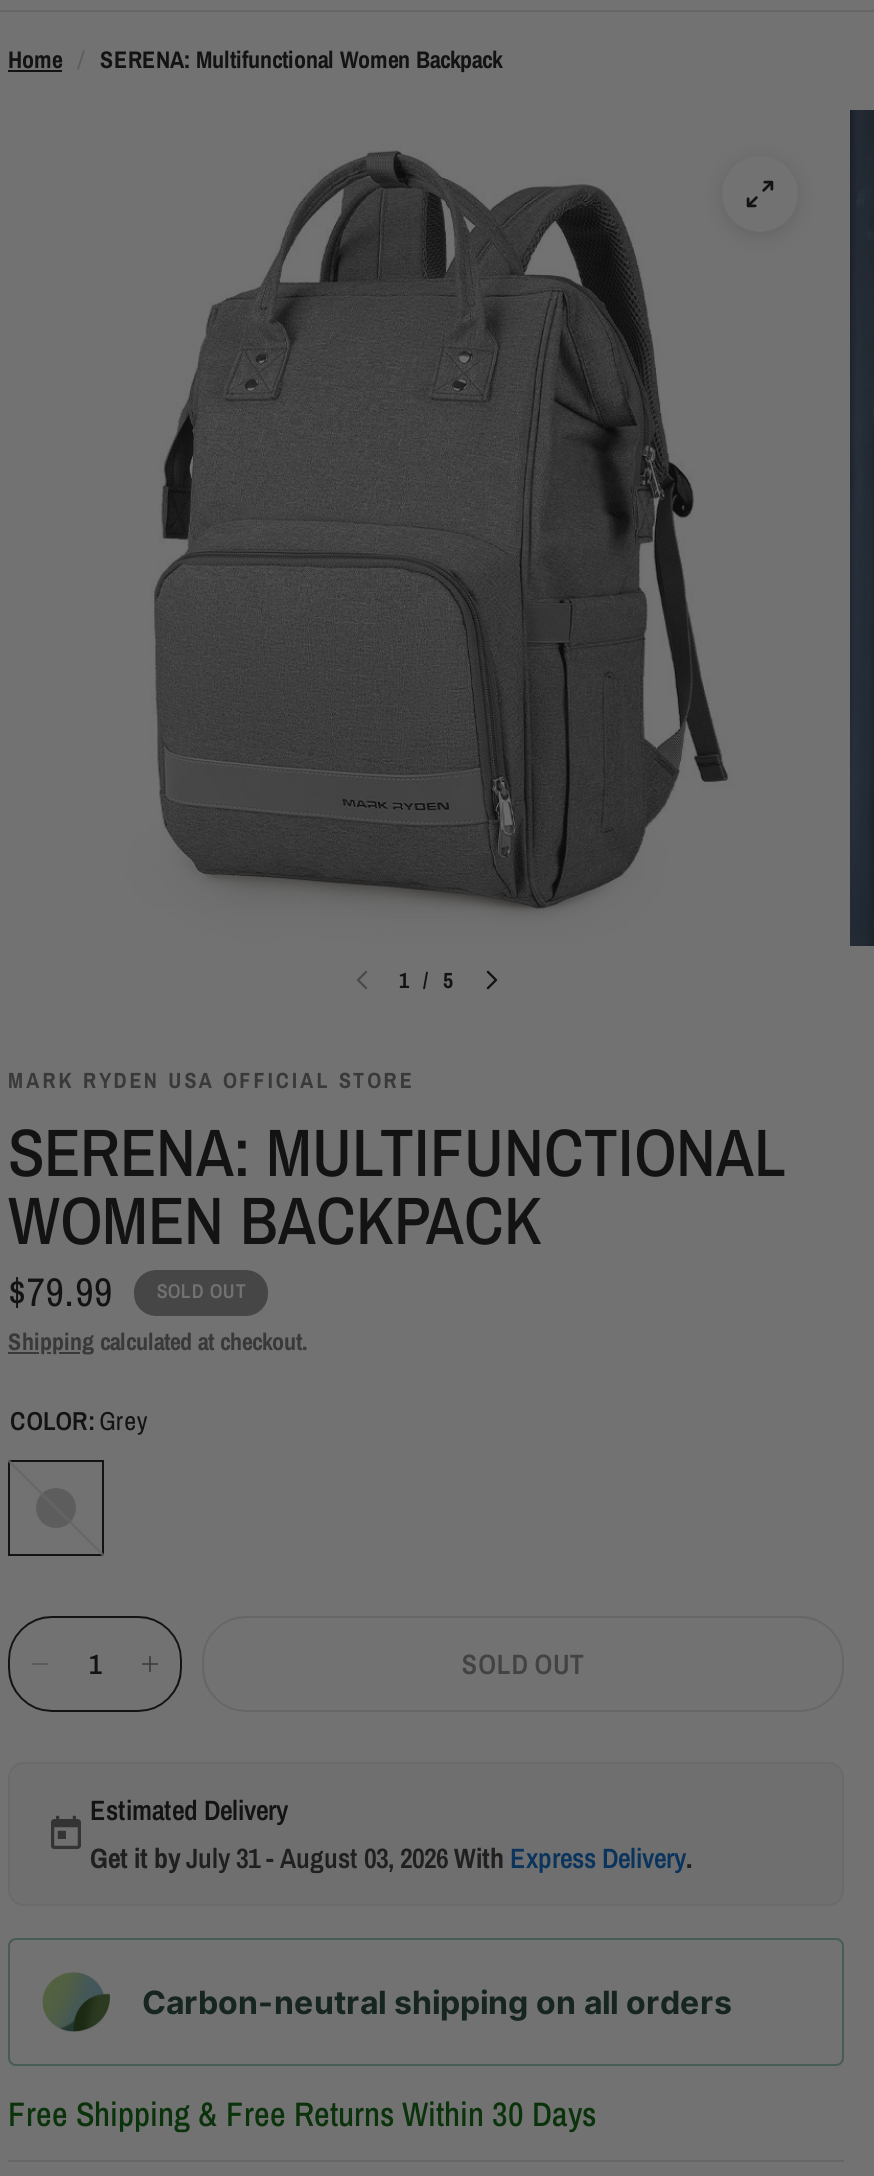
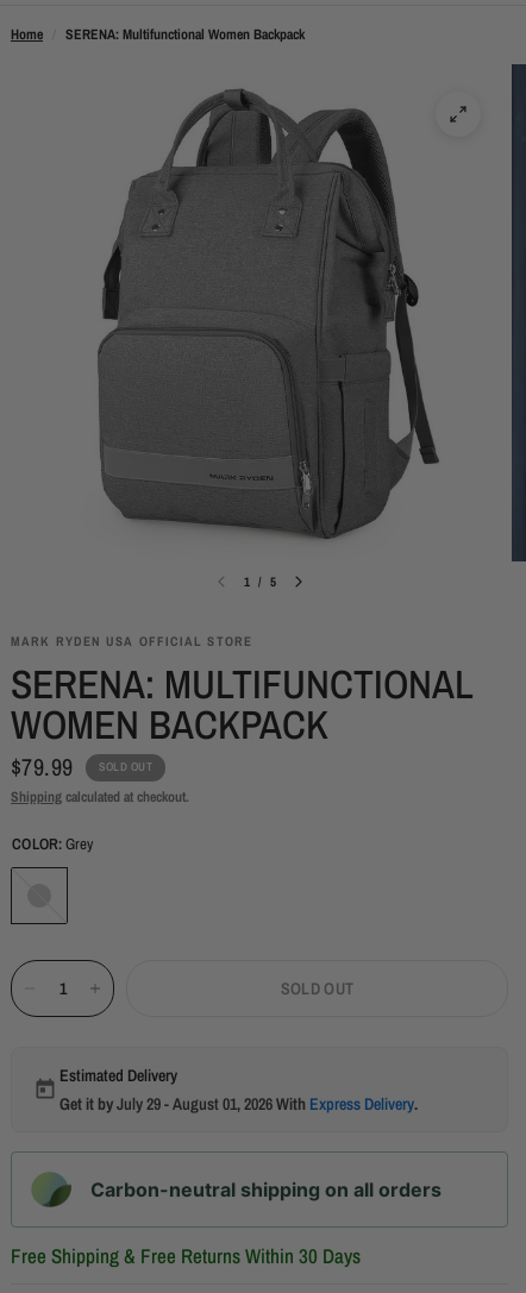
- Get it byJuly 31 - August 03, 2026With Express Delivery.
+ Get it byJuly 29 - August 01, 2026With Express Delivery.
